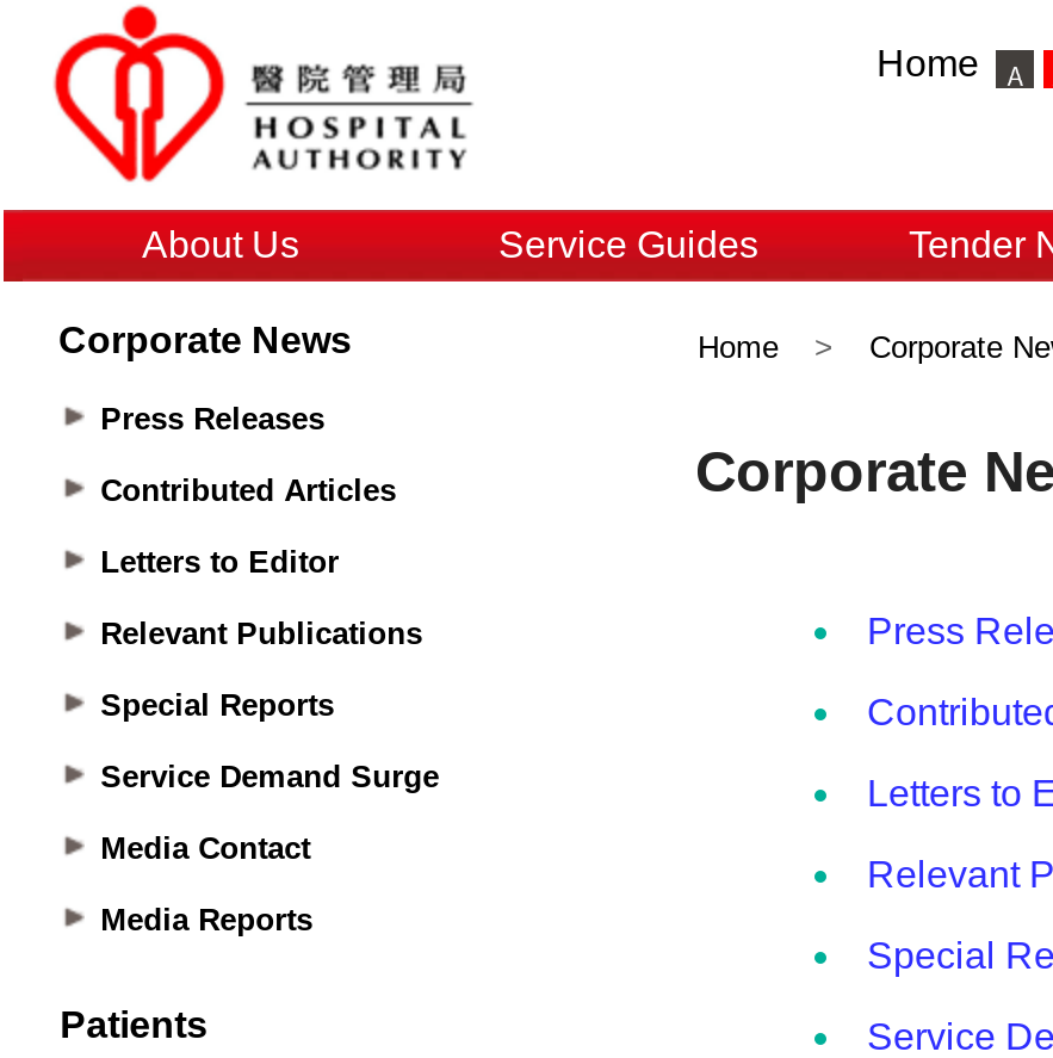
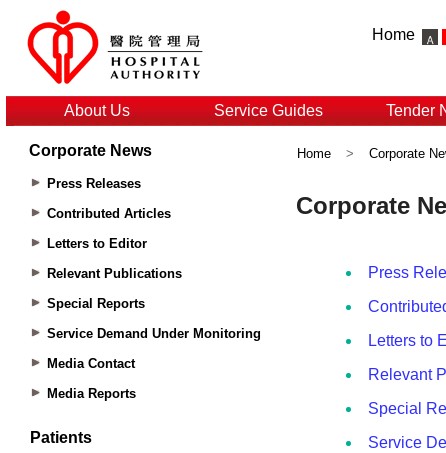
- Service Demand Surge
+ Service Demand Under Monitoring
